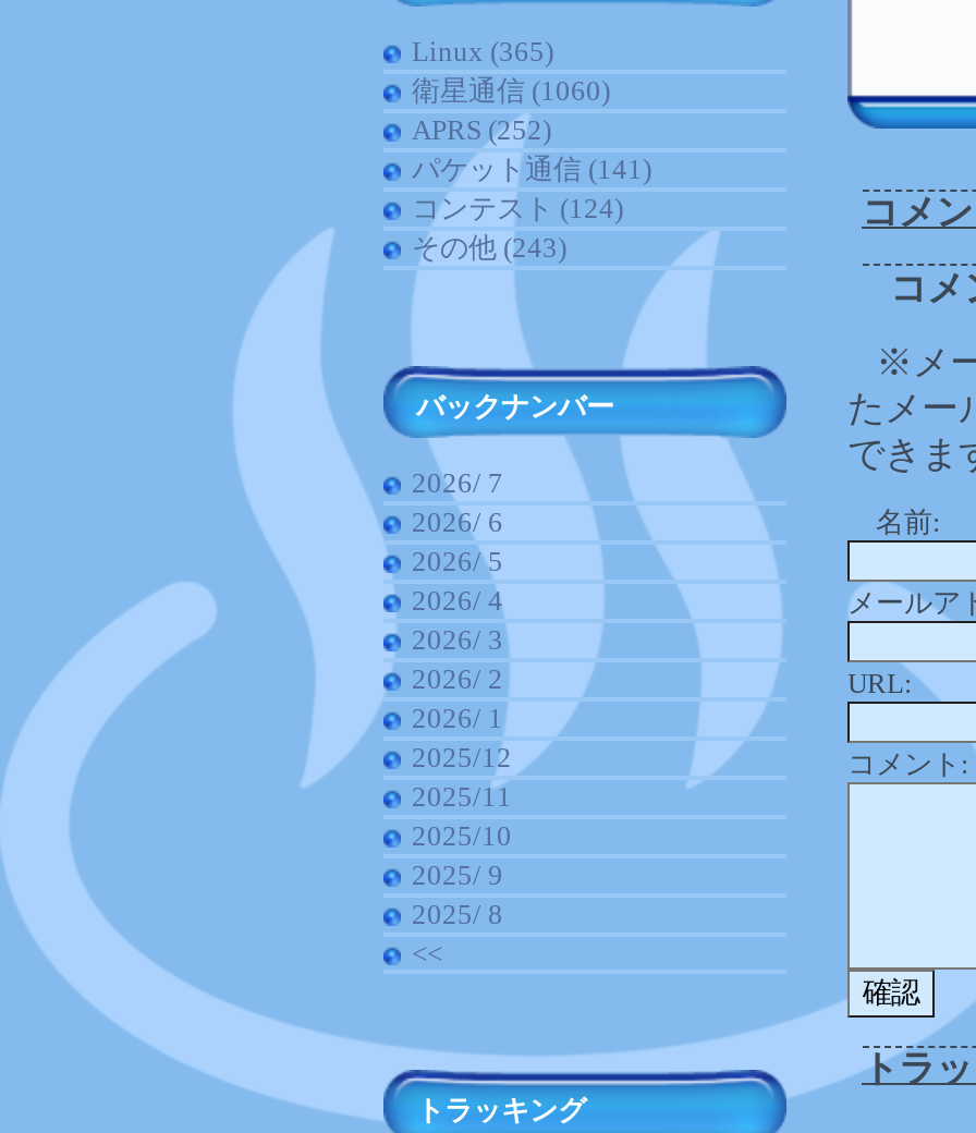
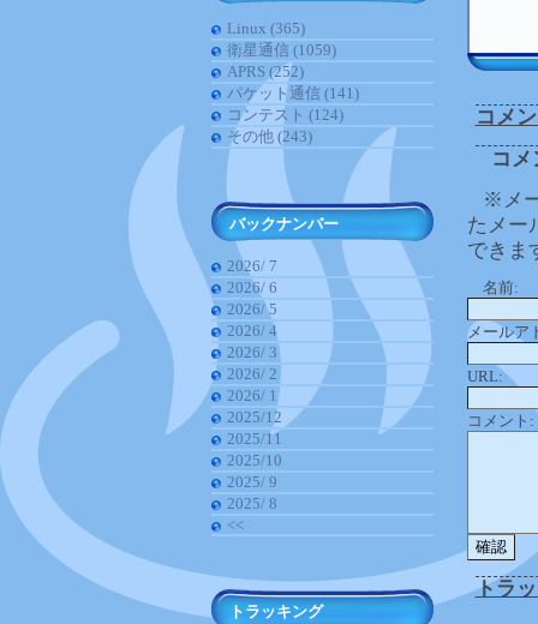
- 衛星通信 (1060)
+ 衛星通信 (1059)
